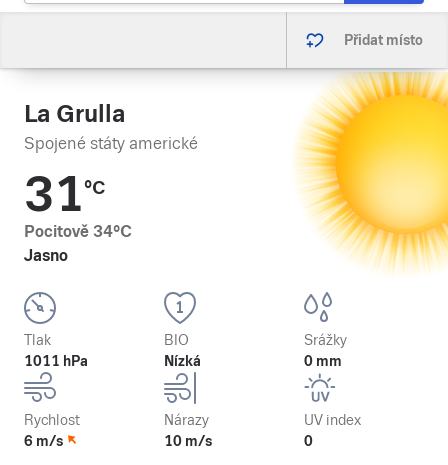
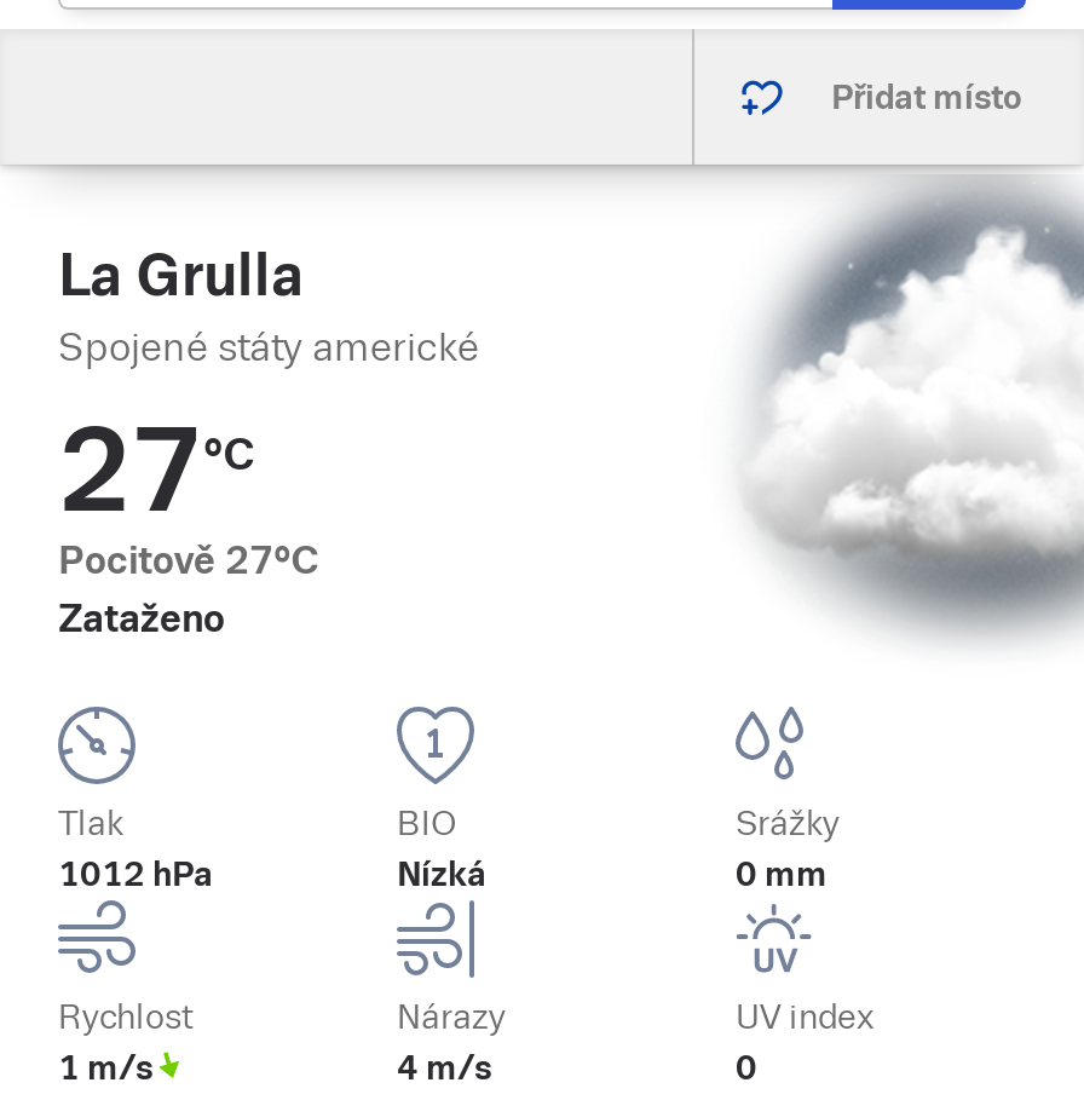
- [image]
+ [image]

- 31°C
- Pocitově 34°C
- Jasno
+ 27°C
+ Pocitově 27°C
+ Zataženo

- 1011 hPa
+ 1012 hPa

- 6 m/s
+ 1 m/s

- 10 m/s
+ 4 m/s
